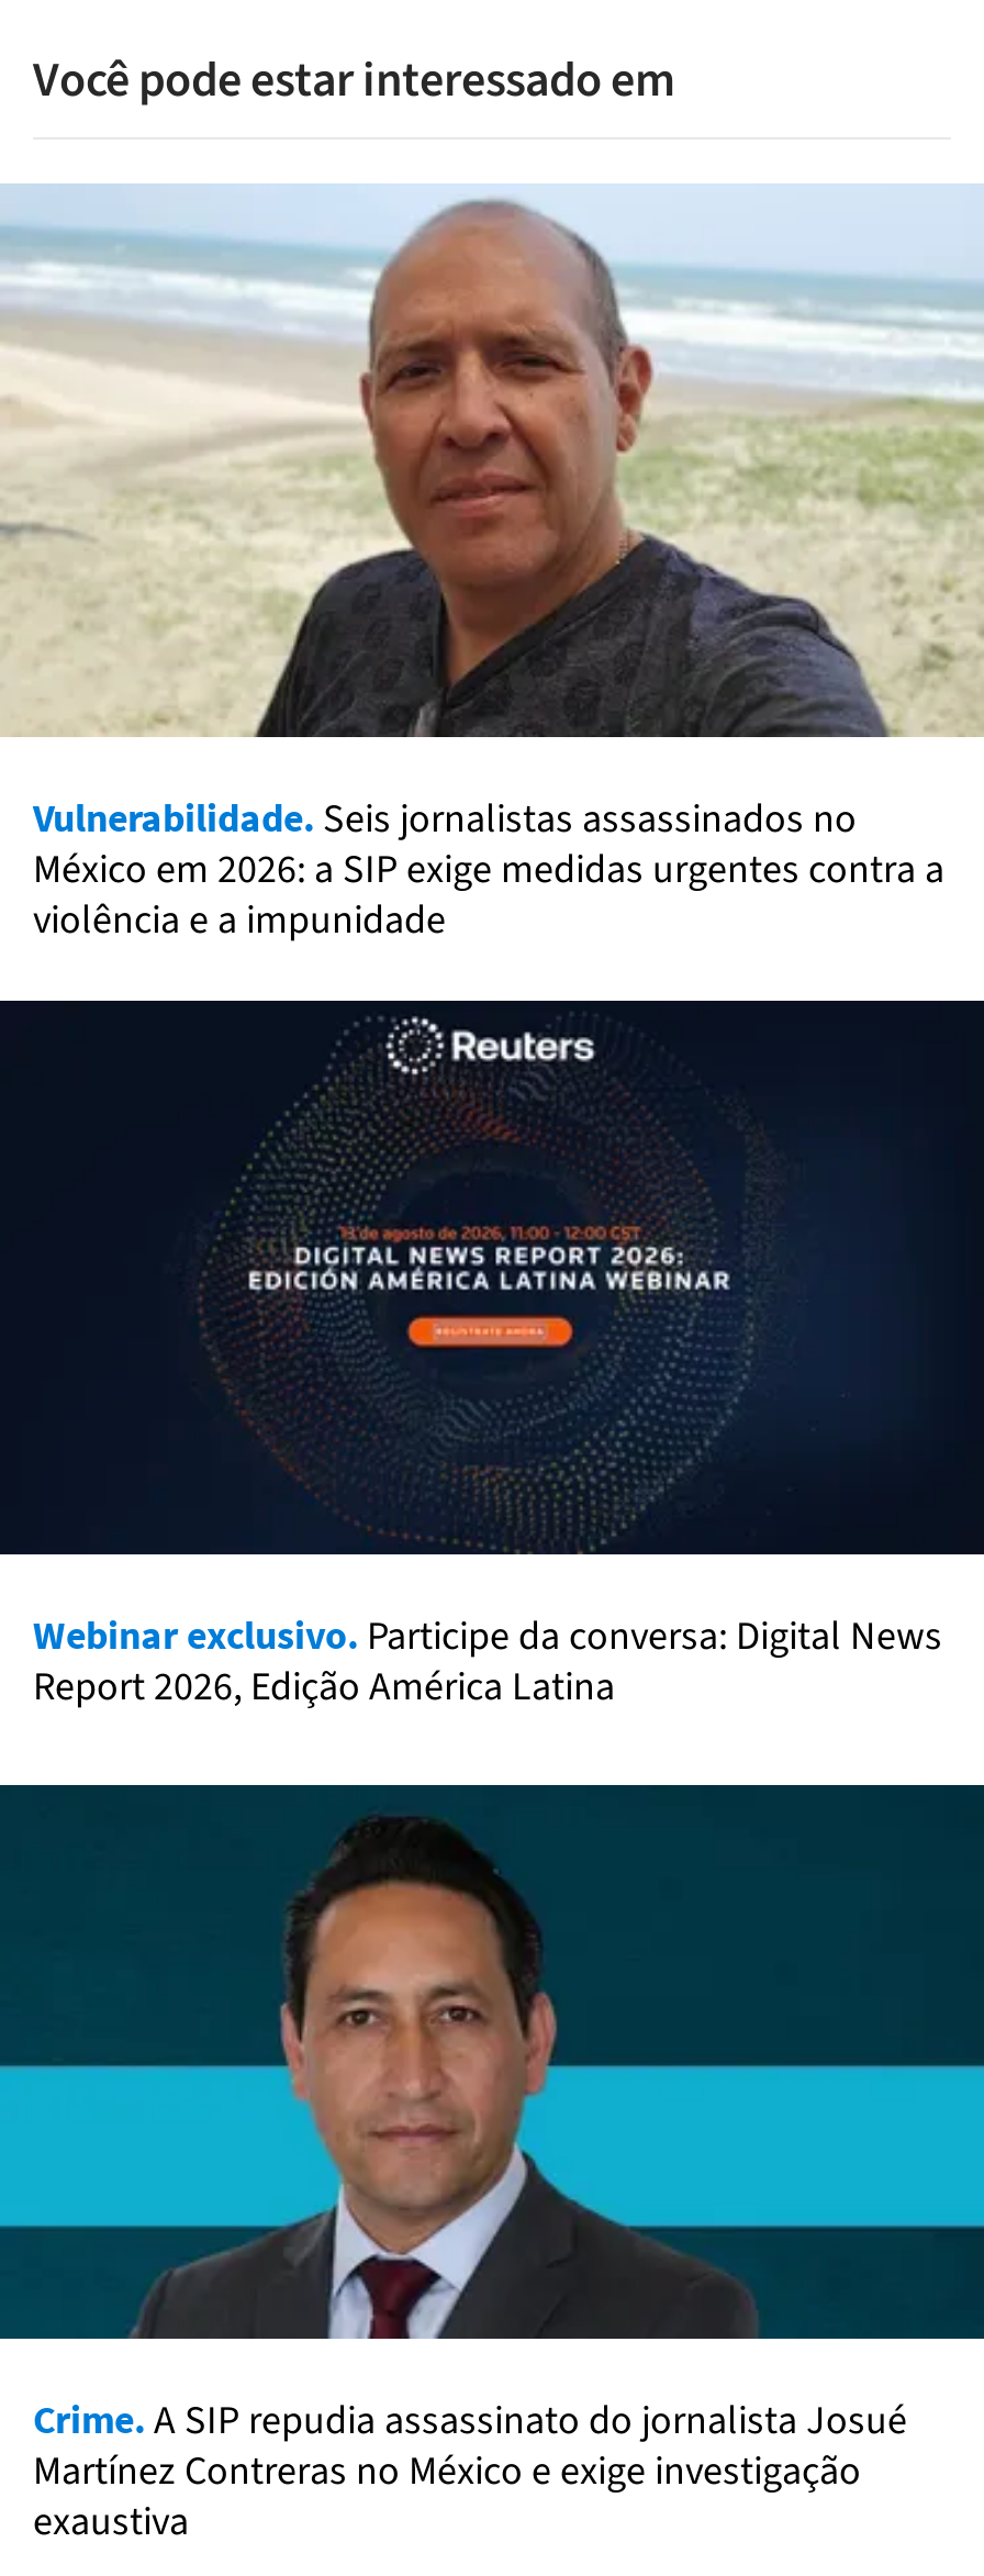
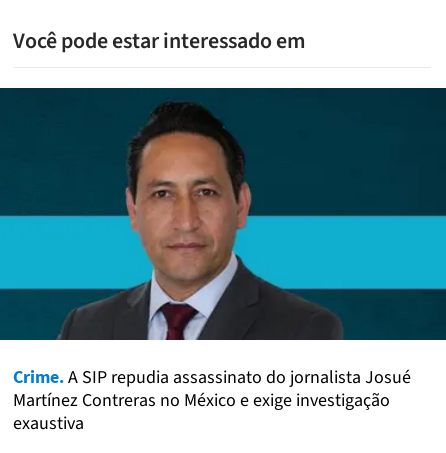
- [image]
- Vulnerabilidade. Seis jornalistas assassinados no
- México em 2026: a SIP exige medidas urgentes contra a
- violência e a impunidade

- [image]
- Webinar exclusivo. Participe da conversa: Digital News
- Report 2026, Edição América Latina
